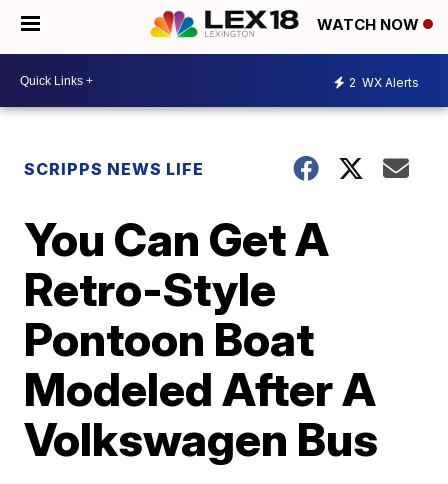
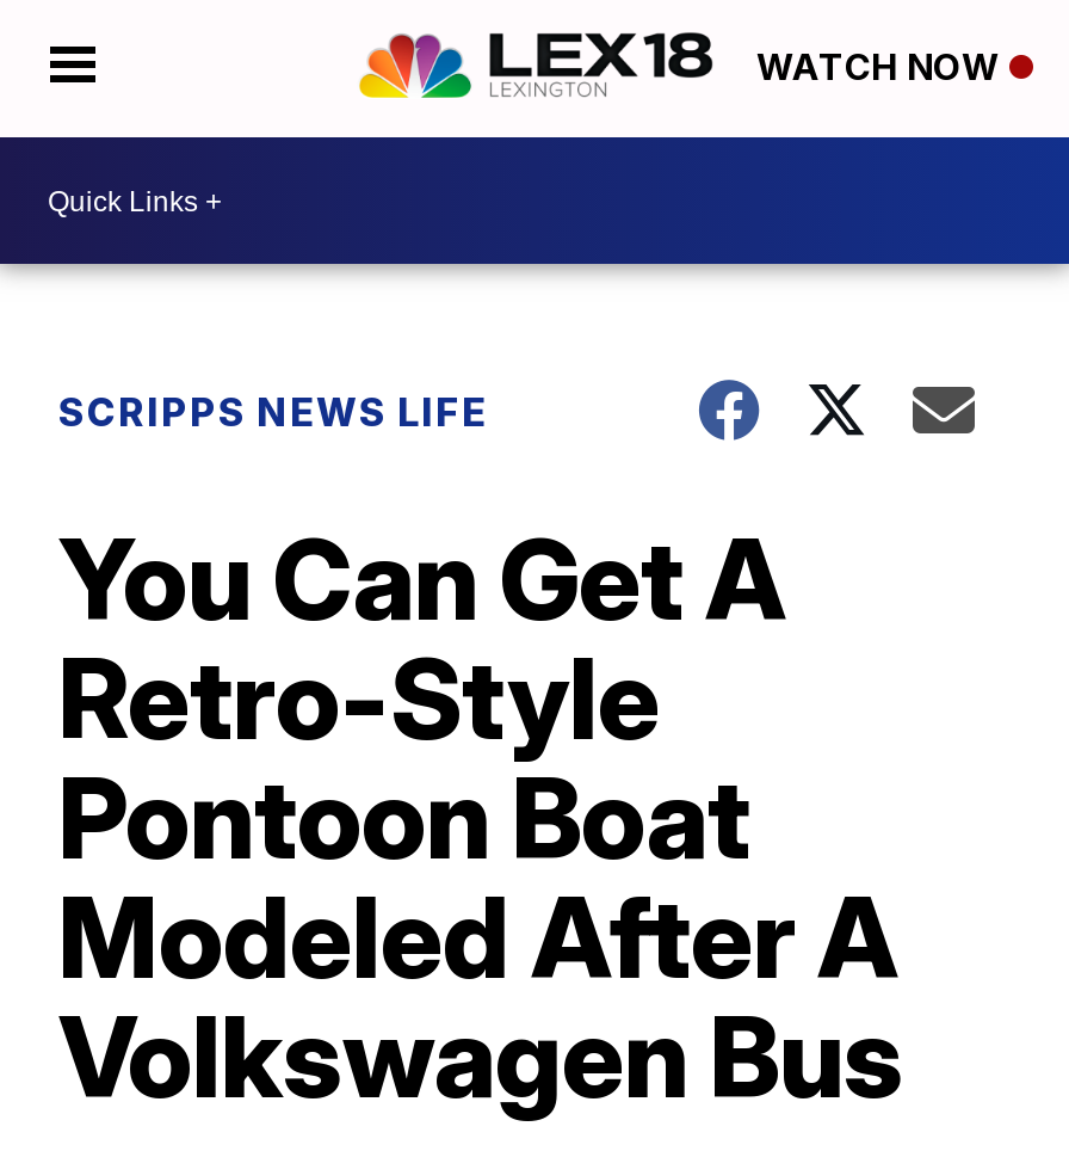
- 2 WX Alerts
